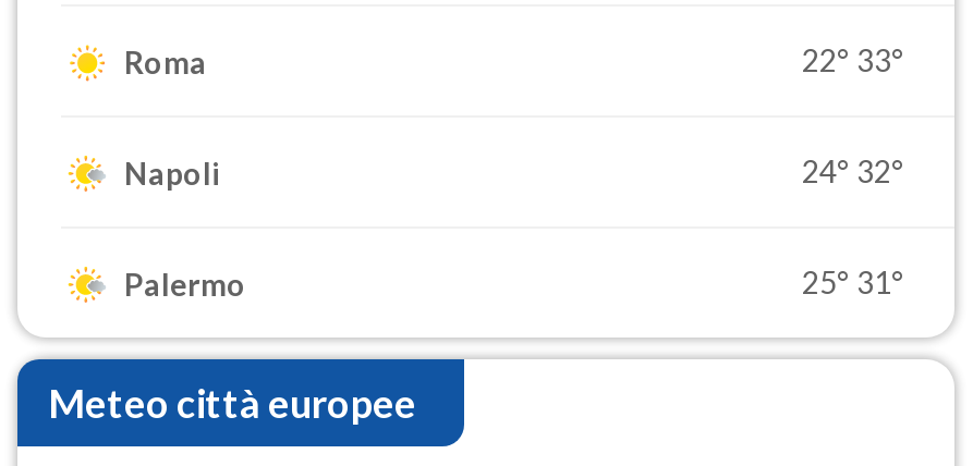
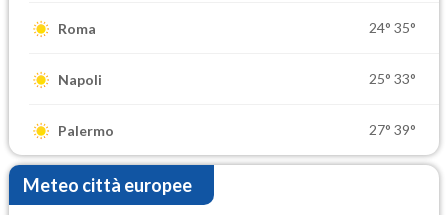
- 22° 33°
+ 24° 35°

- 24° 32°
+ 25° 33°

- 25° 31°
+ 27° 39°
